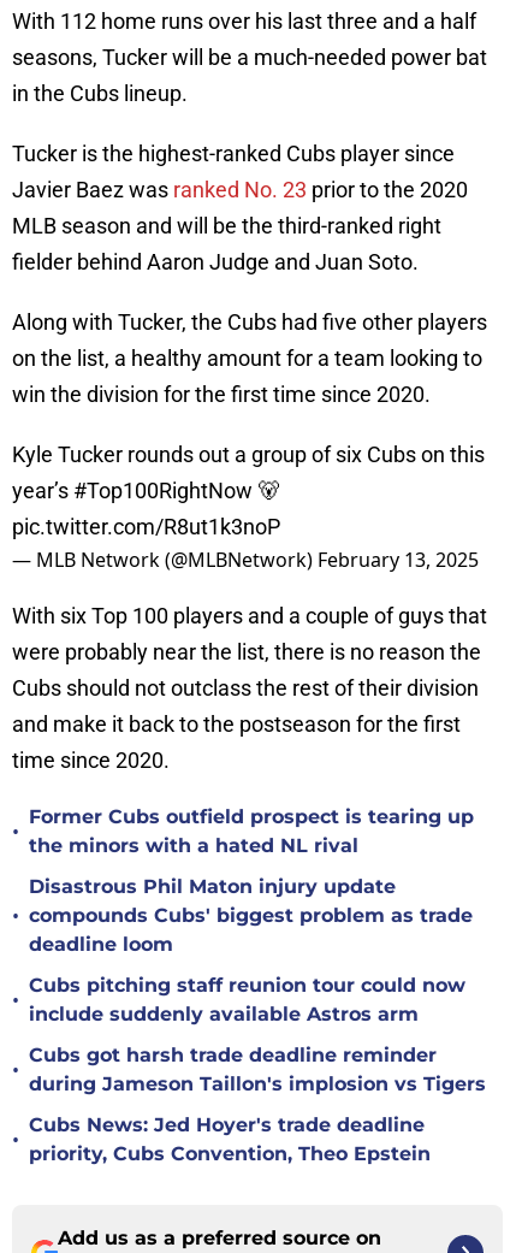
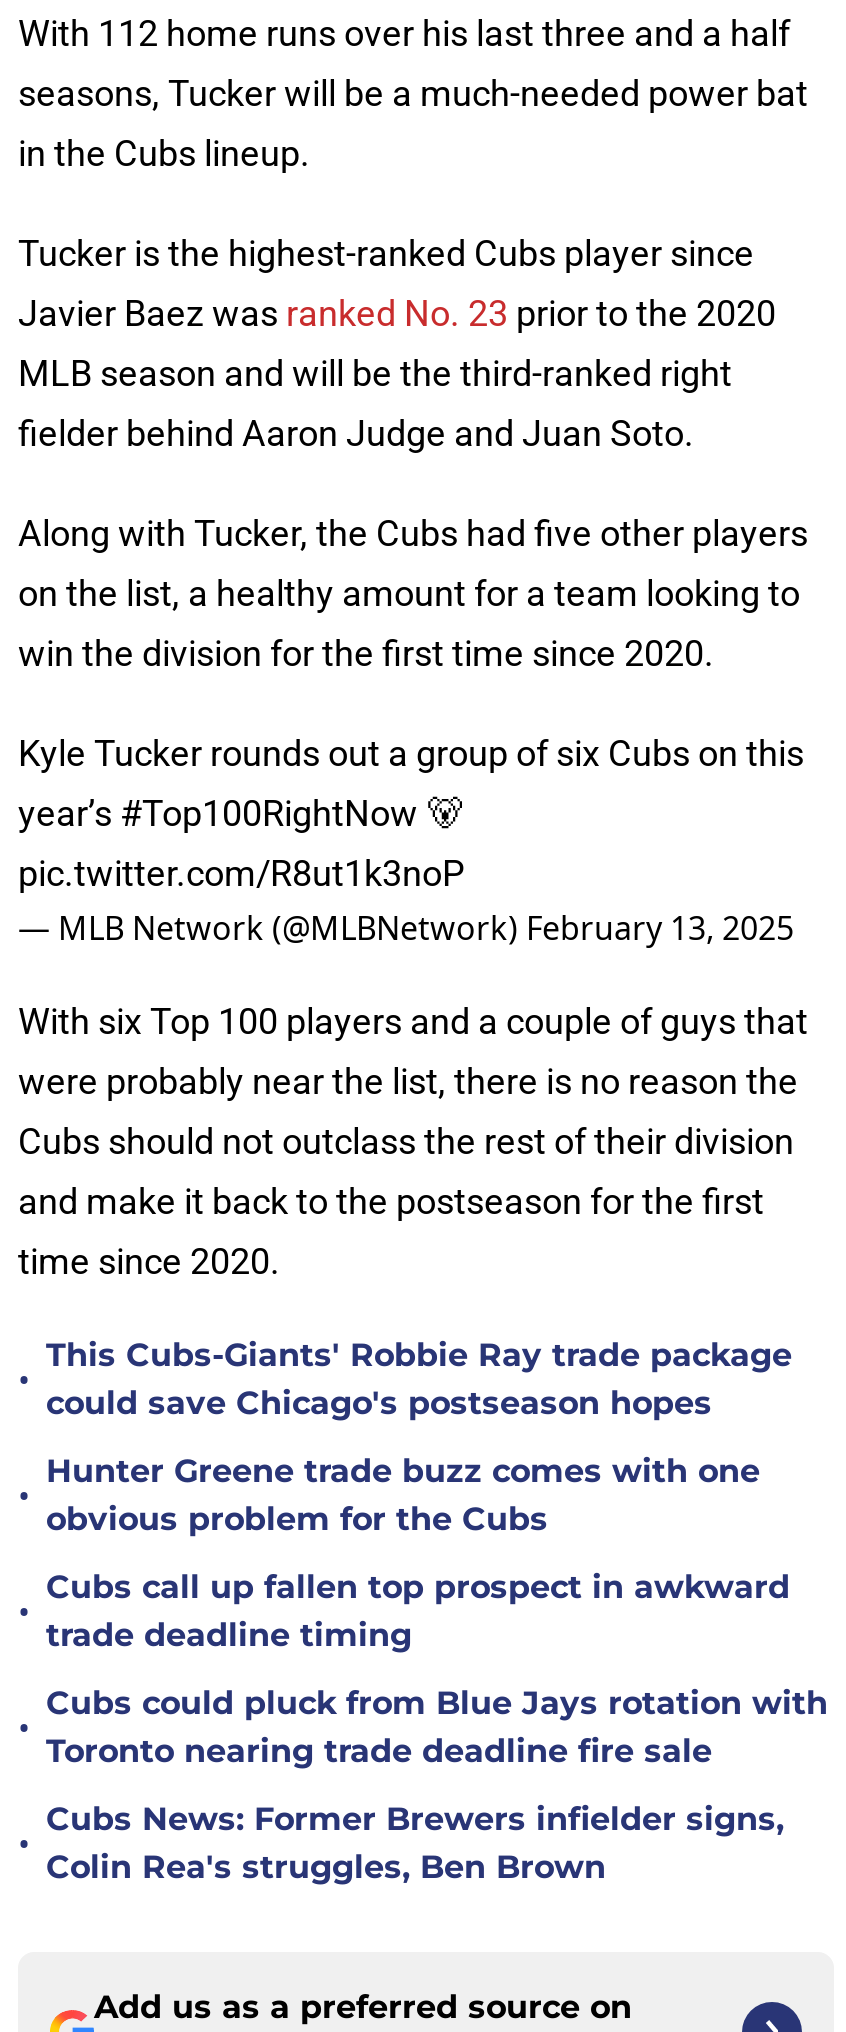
- Former Cubs outfield prospect is tearing up
- the minors with a hated NL rival
+ This Cubs-Giants' Robbie Ray trade package
+ could save Chicago's postseason hopes

- Disastrous Phil Maton injury update
- compounds Cubs' biggest problem as trade
- deadline loom
+ Hunter Greene trade buzz comes with one
+ obvious problem for the Cubs

- Cubs pitching staff reunion tour could now
- include suddenly available Astros arm
+ Cubs call up fallen top prospect in awkward
+ trade deadline timing

- Cubs got harsh trade deadline reminder
- during Jameson Taillon's implosion vs Tigers
+ Cubs could pluck from Blue Jays rotation with
+ Toronto nearing trade deadline fire sale

- Cubs News: Jed Hoyer's trade deadline
- priority, Cubs Convention, Theo Epstein
+ Cubs News: Former Brewers infielder signs,
+ Colin Rea's struggles, Ben Brown
